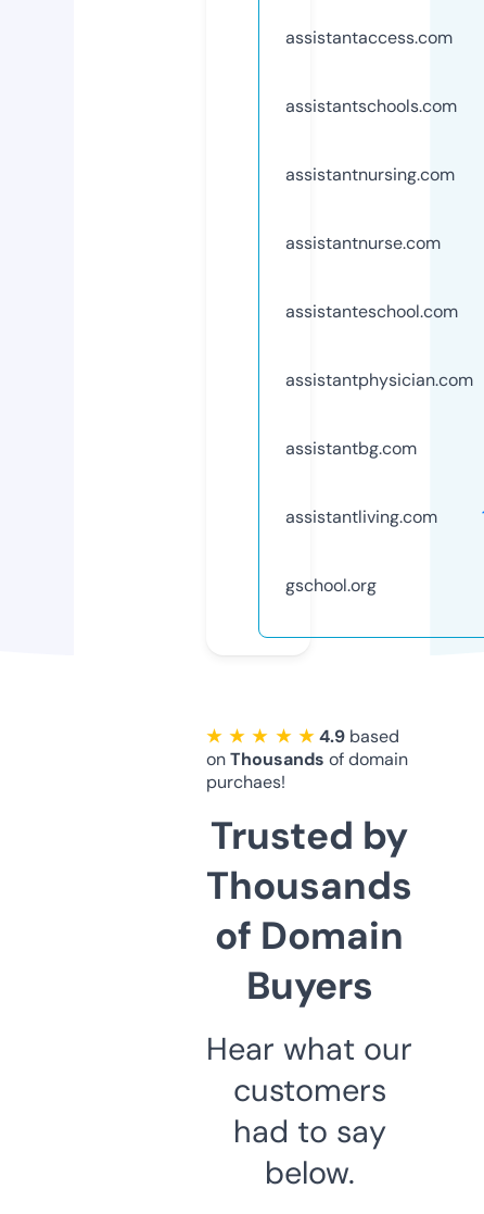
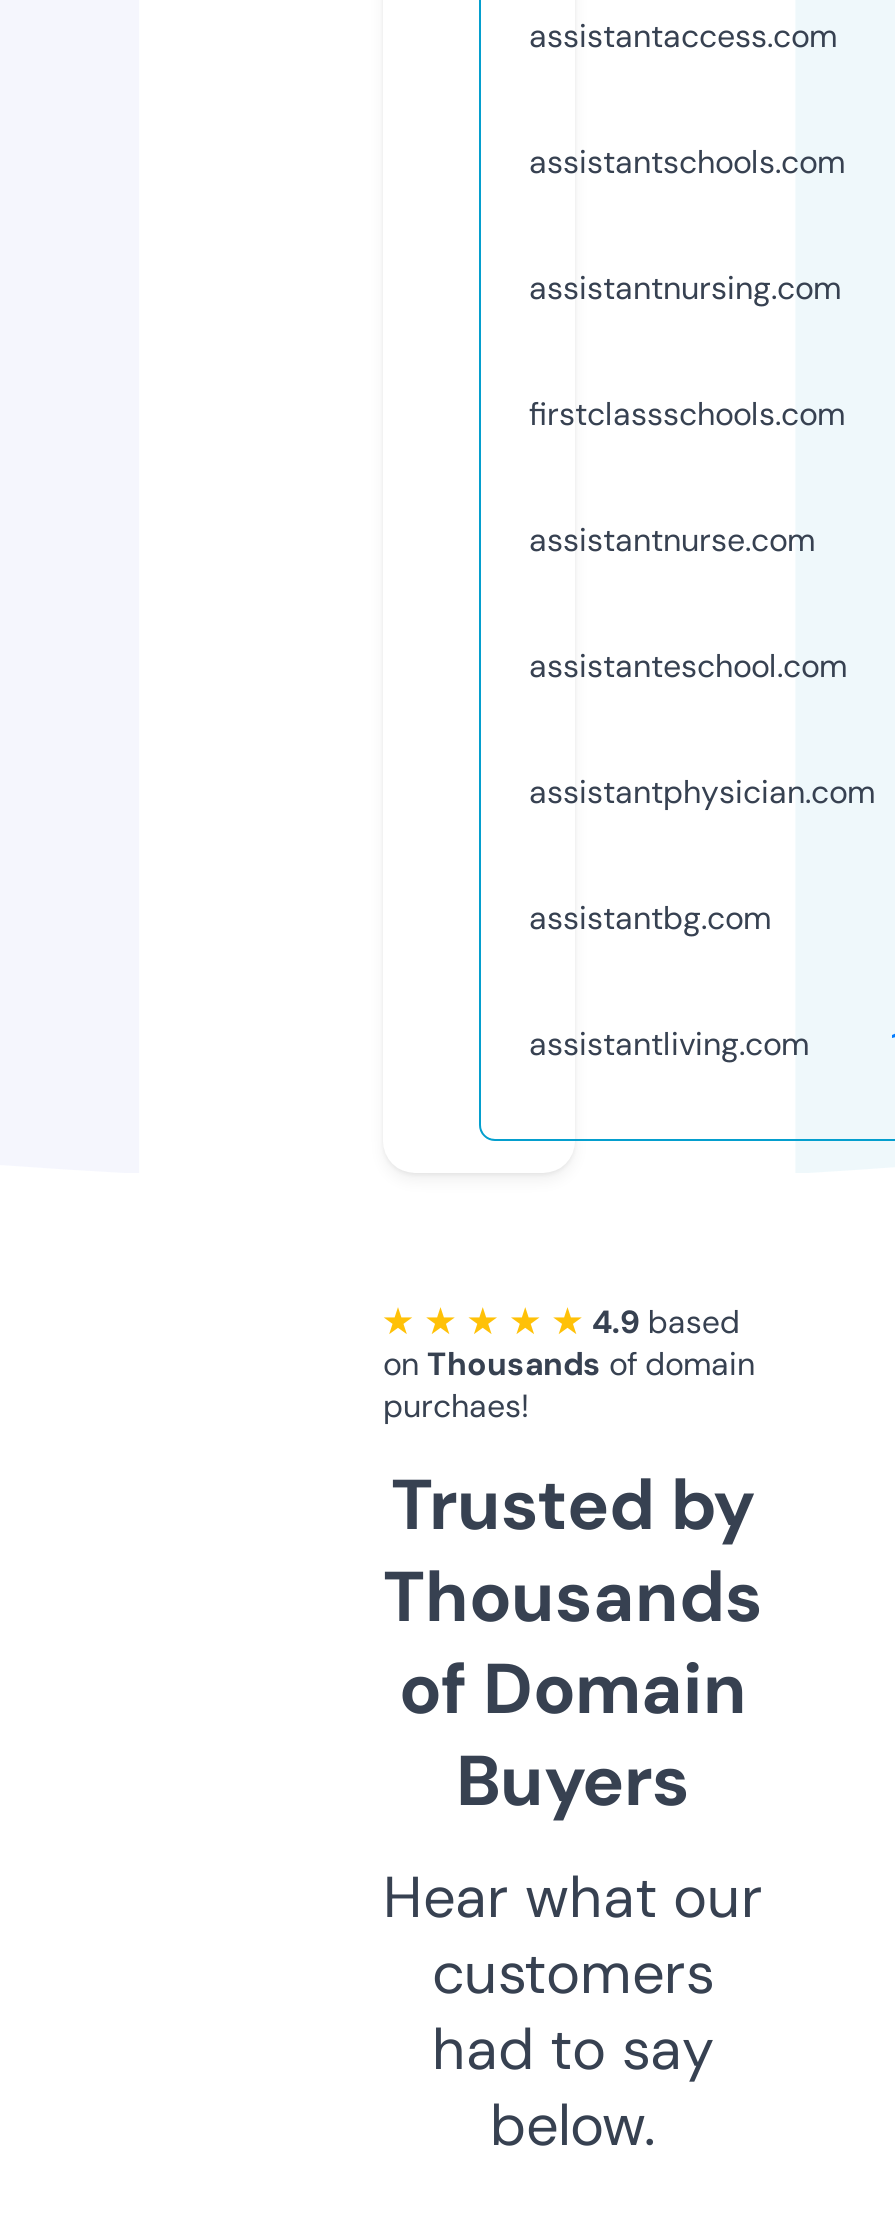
+ firstclassschools.com

moved down: assistantnurse.com | assistanteschool.com | assistantphysician.com | assistantbg.com | assistantliving.com

- gschool.org
